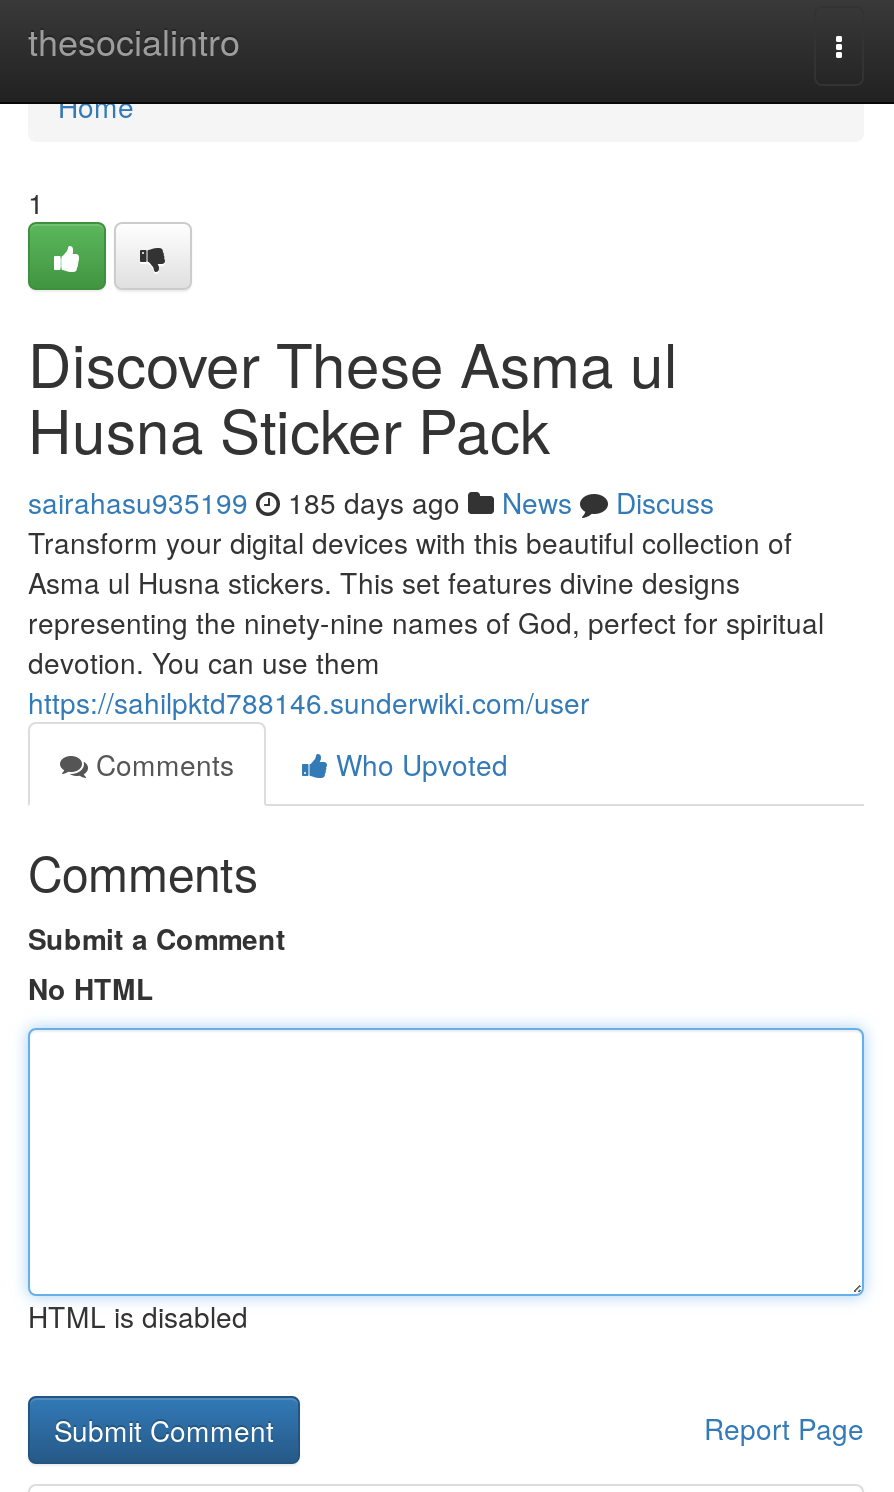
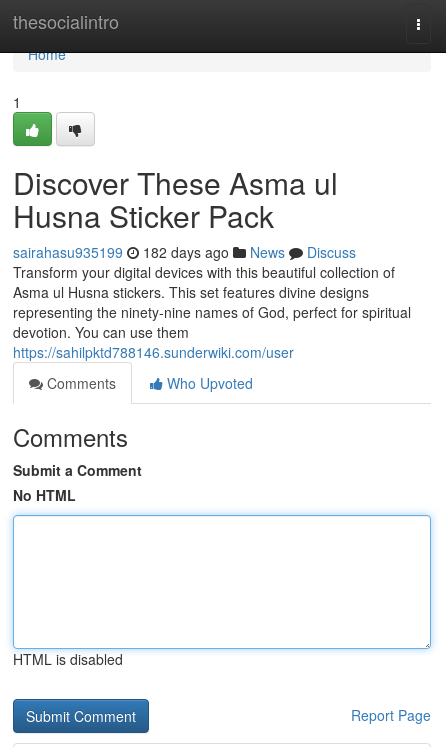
- sairahasu935199 185 days ago News Discuss
+ sairahasu935199 182 days ago News Discuss
